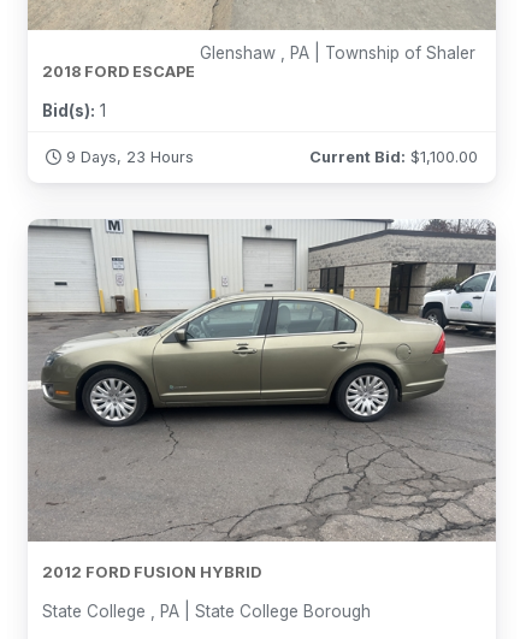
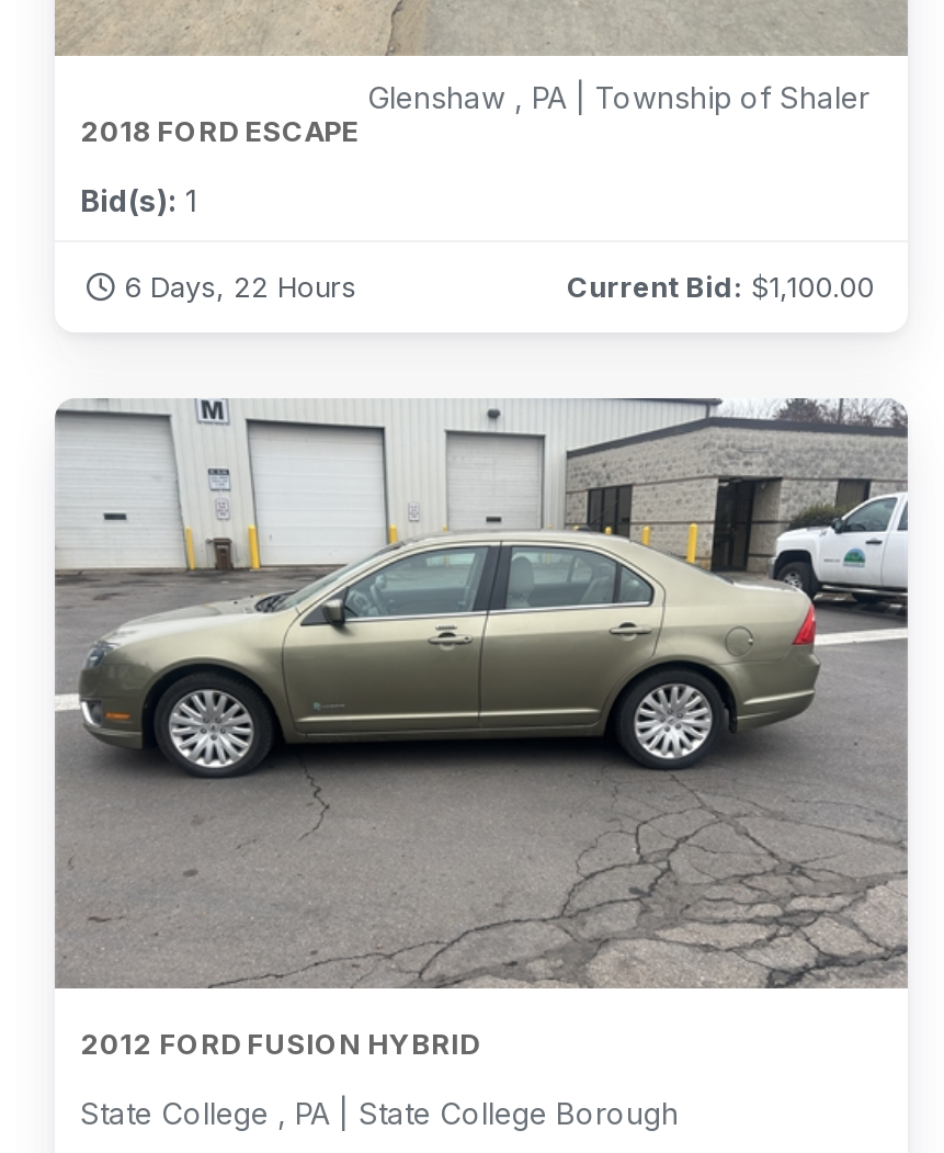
- 9 Days, 23 Hours
+ 6 Days, 22 Hours
